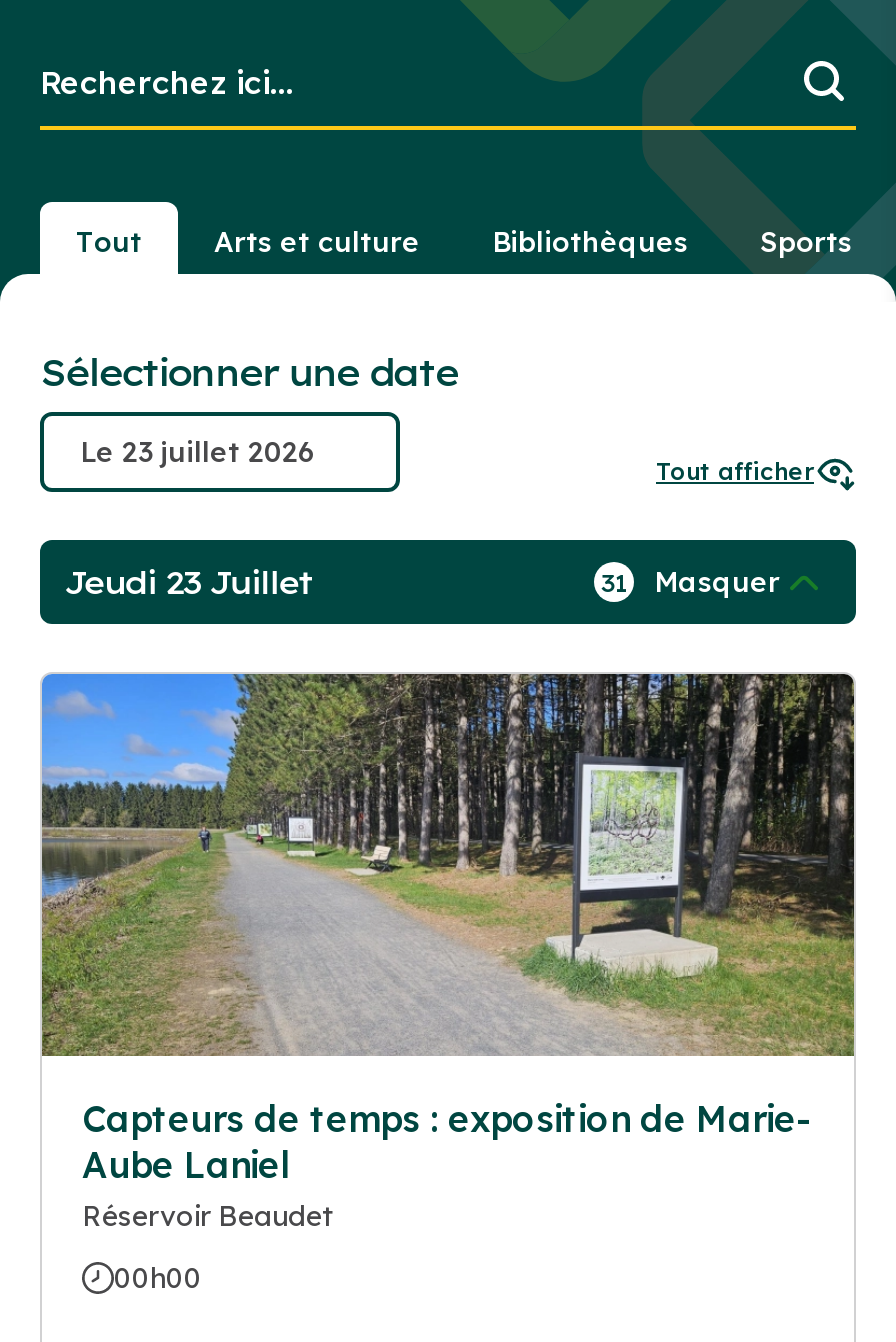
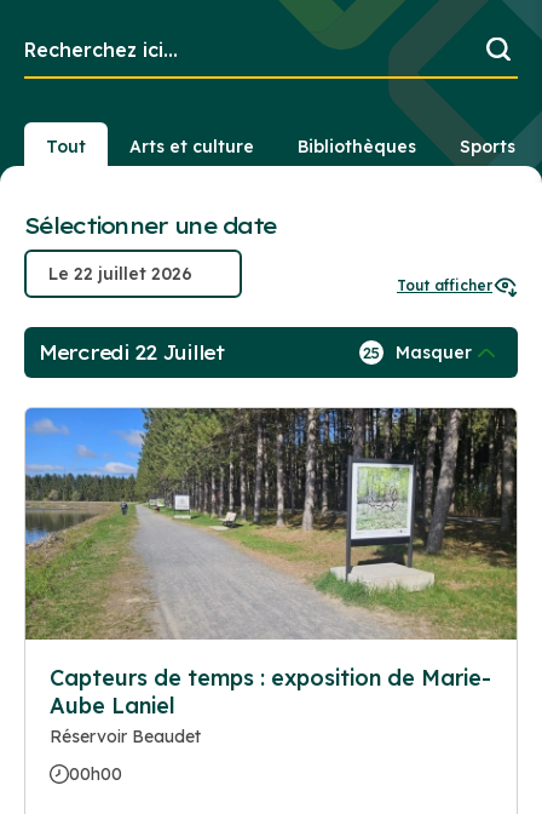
- Jeudi 23 Juillet
+ Mercredi 22 Juillet

- 31 Masquer
+ 25 Masquer
